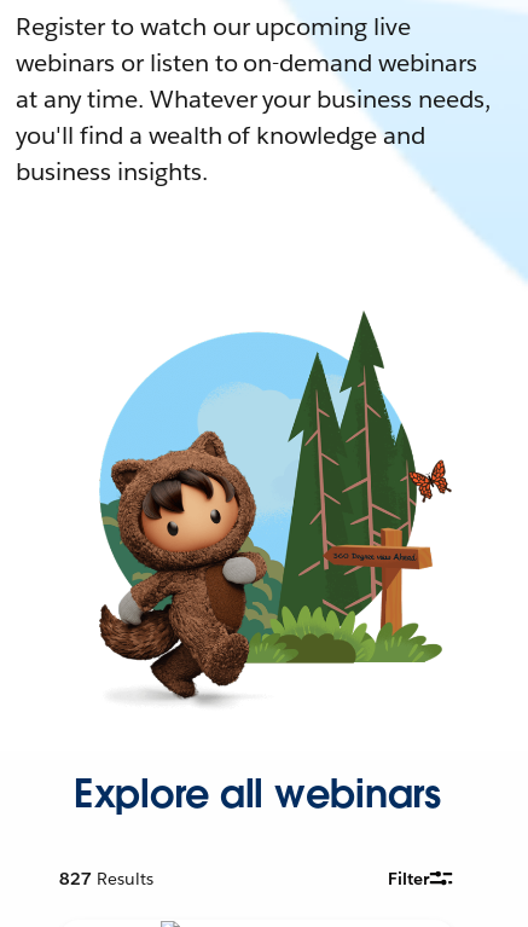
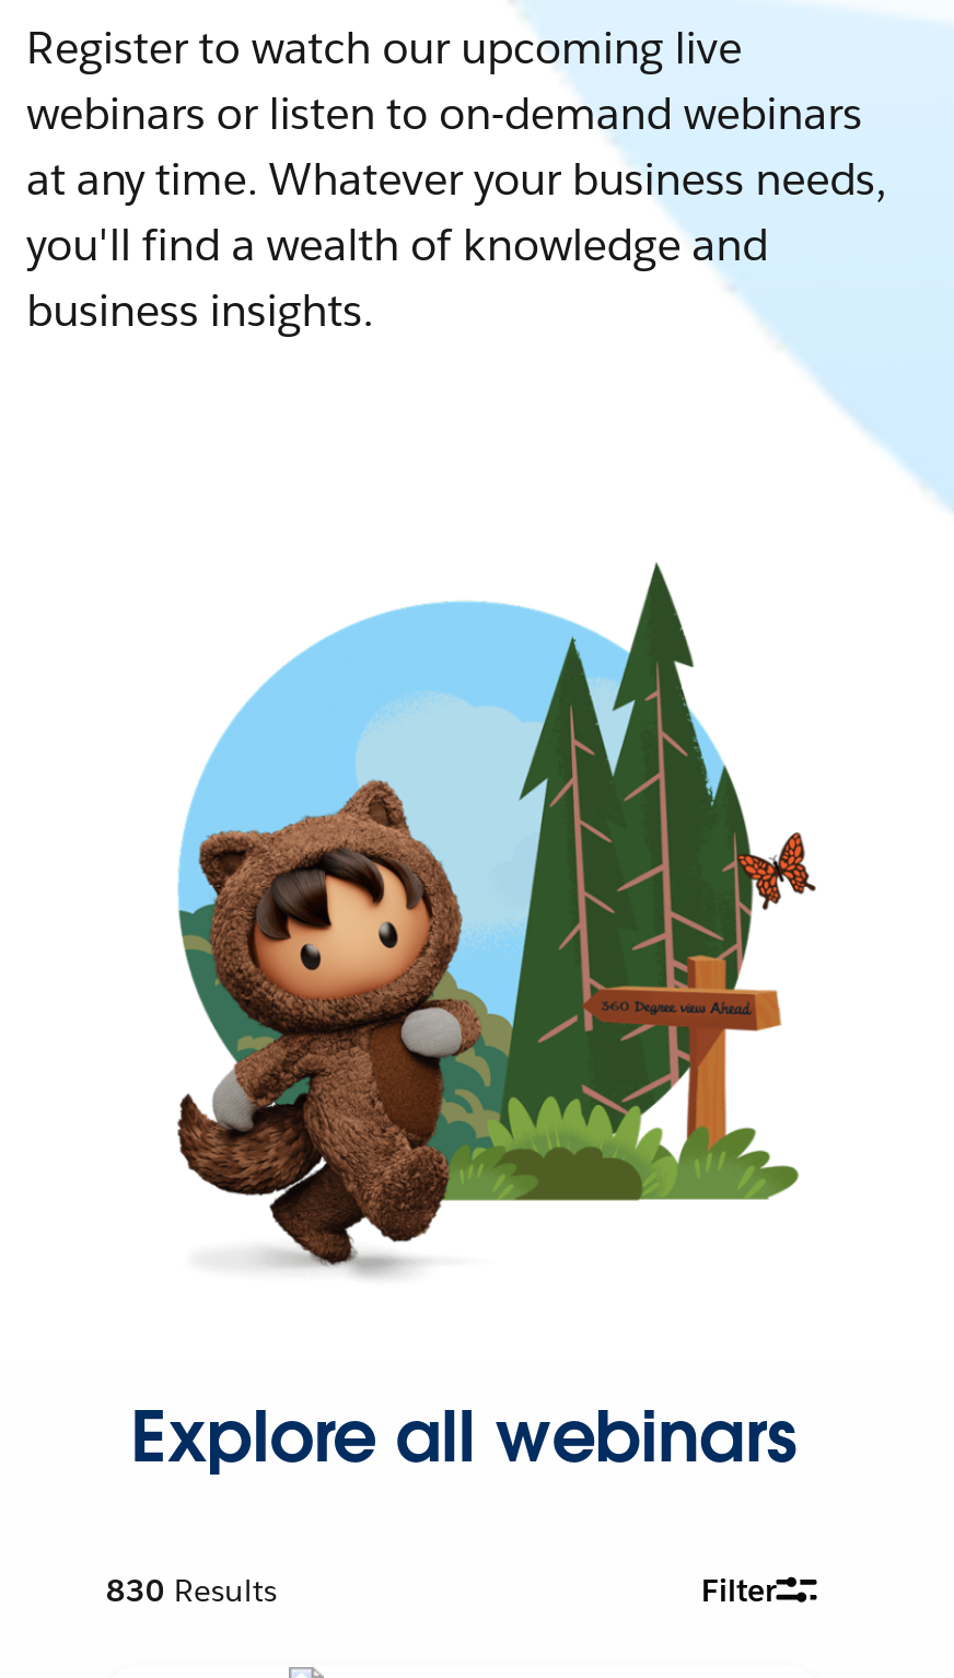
- 827 Results
+ 830 Results
